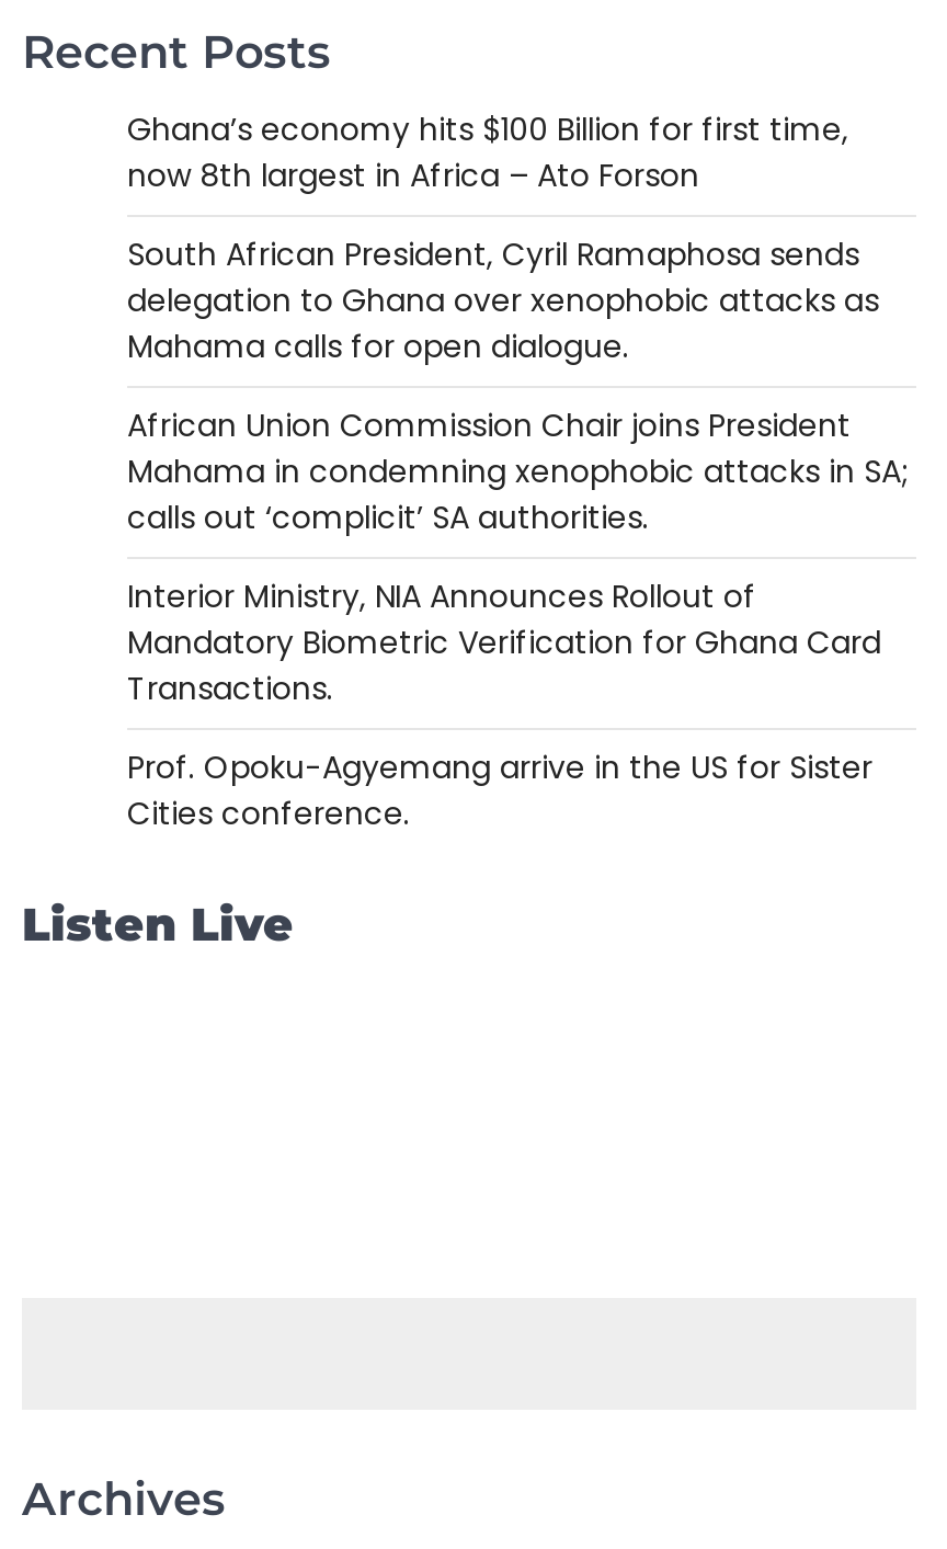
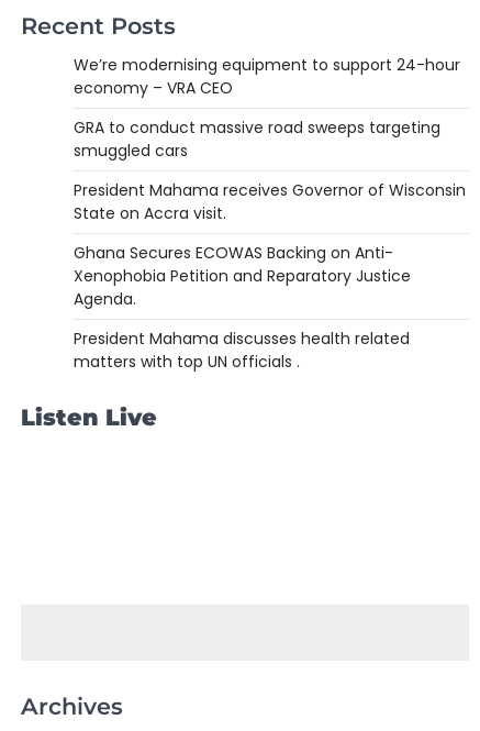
- Ghana’s economy hits $100 Billion for first time,
- now 8th largest in Africa – Ato Forson
+ We’re modernising equipment to support 24-hour
+ economy – VRA CEO

- South African President, Cyril Ramaphosa sends
- delegation to Ghana over xenophobic attacks as
- Mahama calls for open dialogue.
+ GRA to conduct massive road sweeps targeting
+ smuggled cars

- African Union Commission Chair joins President
- Mahama in condemning xenophobic attacks in SA;
- calls out ‘complicit’ SA authorities.
+ President Mahama receives Governor of Wisconsin
+ State on Accra visit.

- Interior Ministry, NIA Announces Rollout of
- Mandatory Biometric Verification for Ghana Card
- Transactions.
+ Ghana Secures ECOWAS Backing on Anti-
+ Xenophobia Petition and Reparatory Justice
+ Agenda.

- Prof. Opoku-Agyemang arrive in the US for Sister
- Cities conference.
+ President Mahama discusses health related
+ matters with top UN officials .
